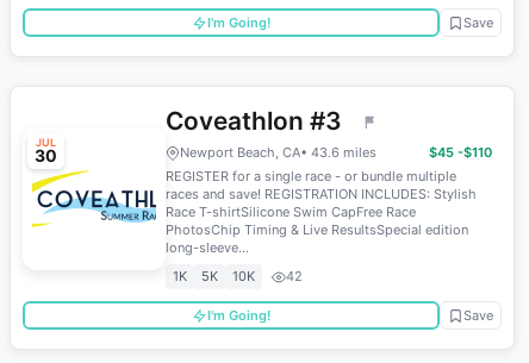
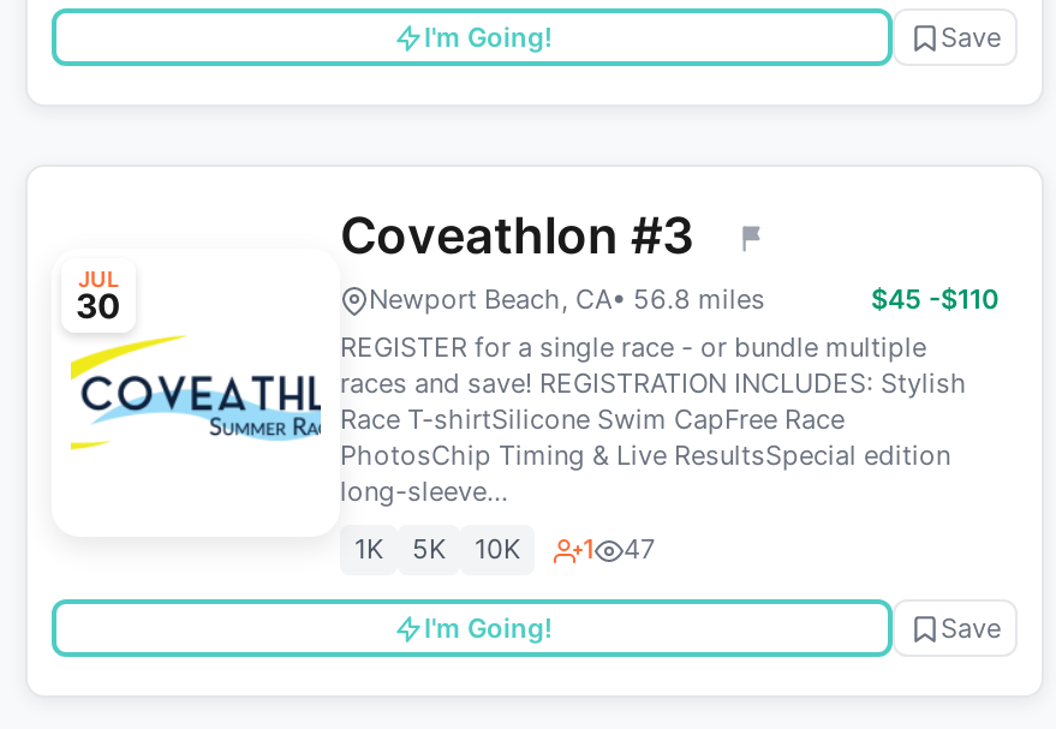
- Newport Beach, CA• 43.6 miles
+ Newport Beach, CA• 56.8 miles

- 42
+ 1
+ 47
